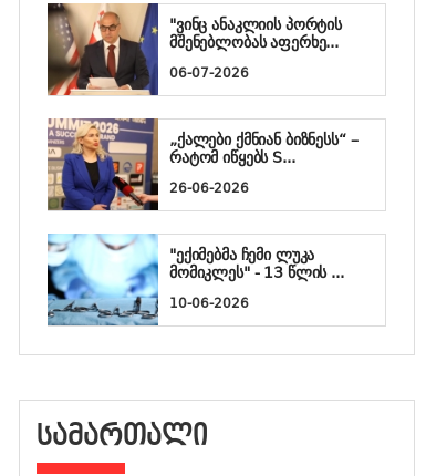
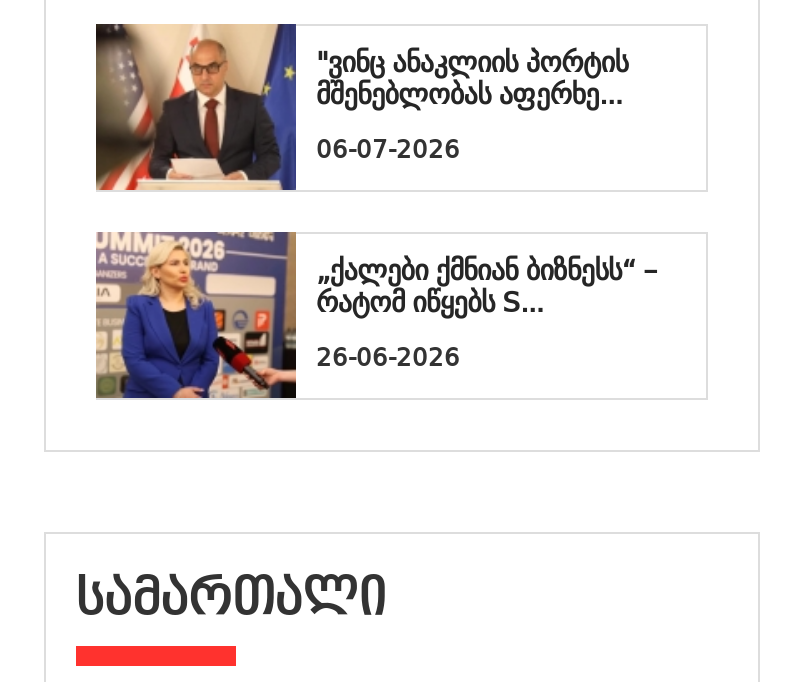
- [image]
- "ექიმებმა ჩემი ლუკა
- მომიკლეს" - 13 წლის ...
- 10-06-2026
